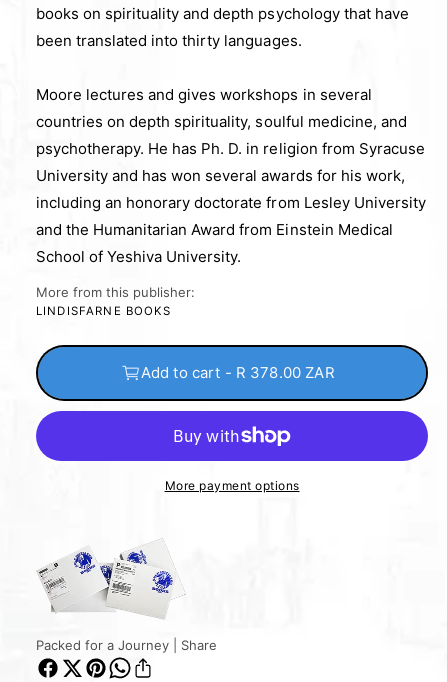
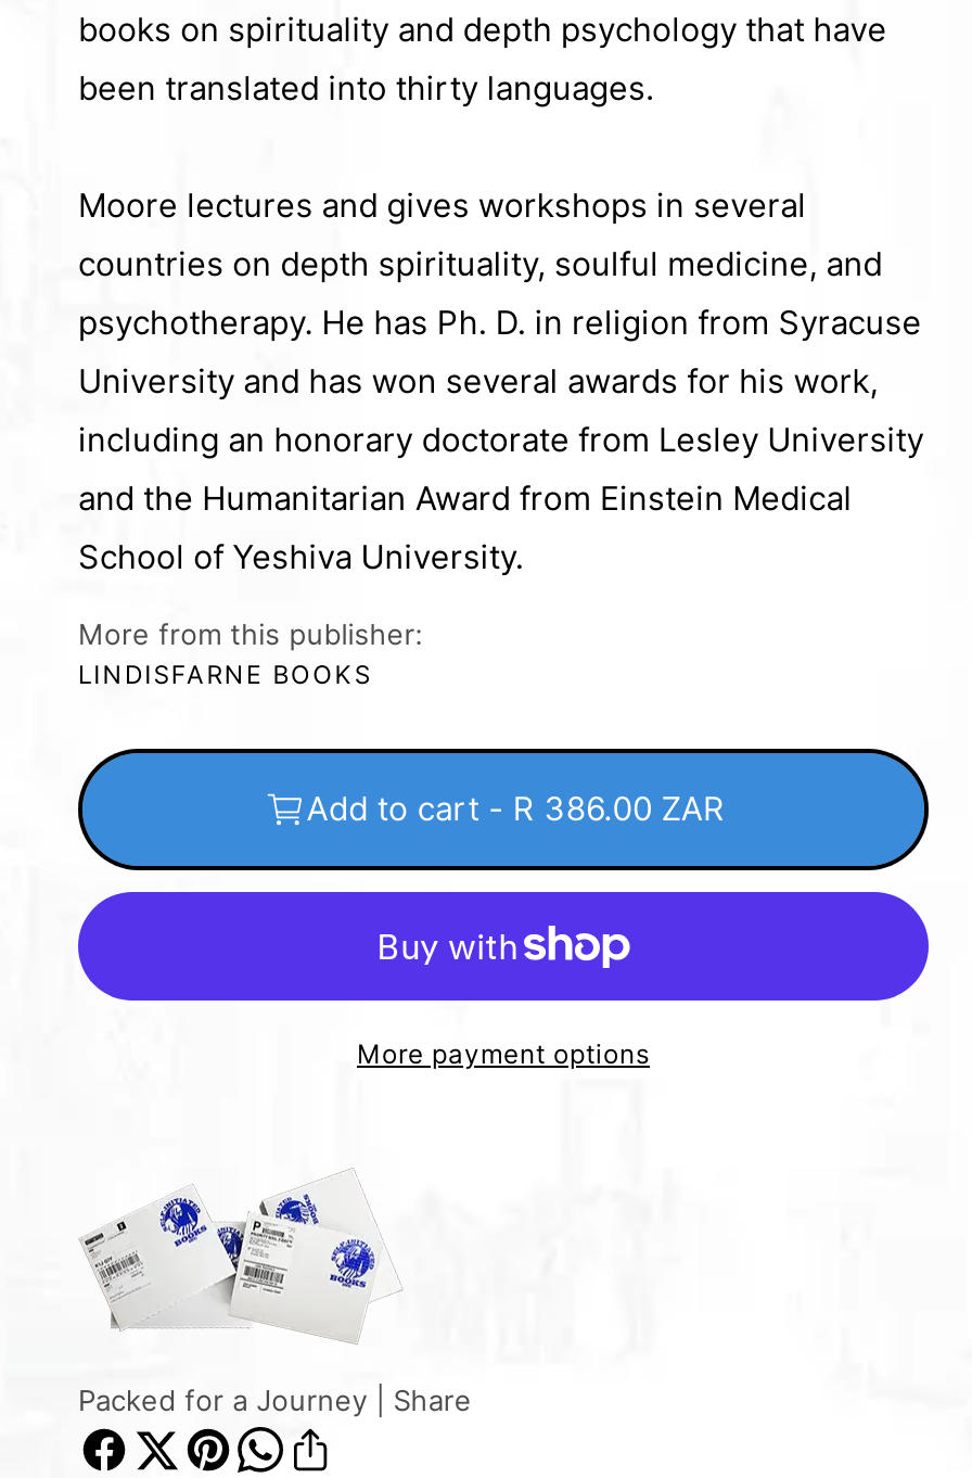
- Add to cart - R 378.00 ZAR
+ Add to cart - R 386.00 ZAR
